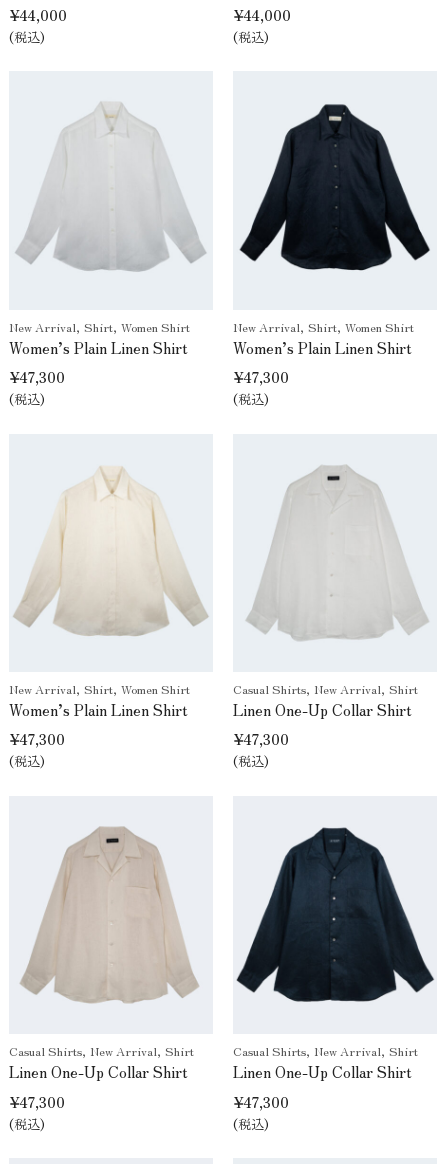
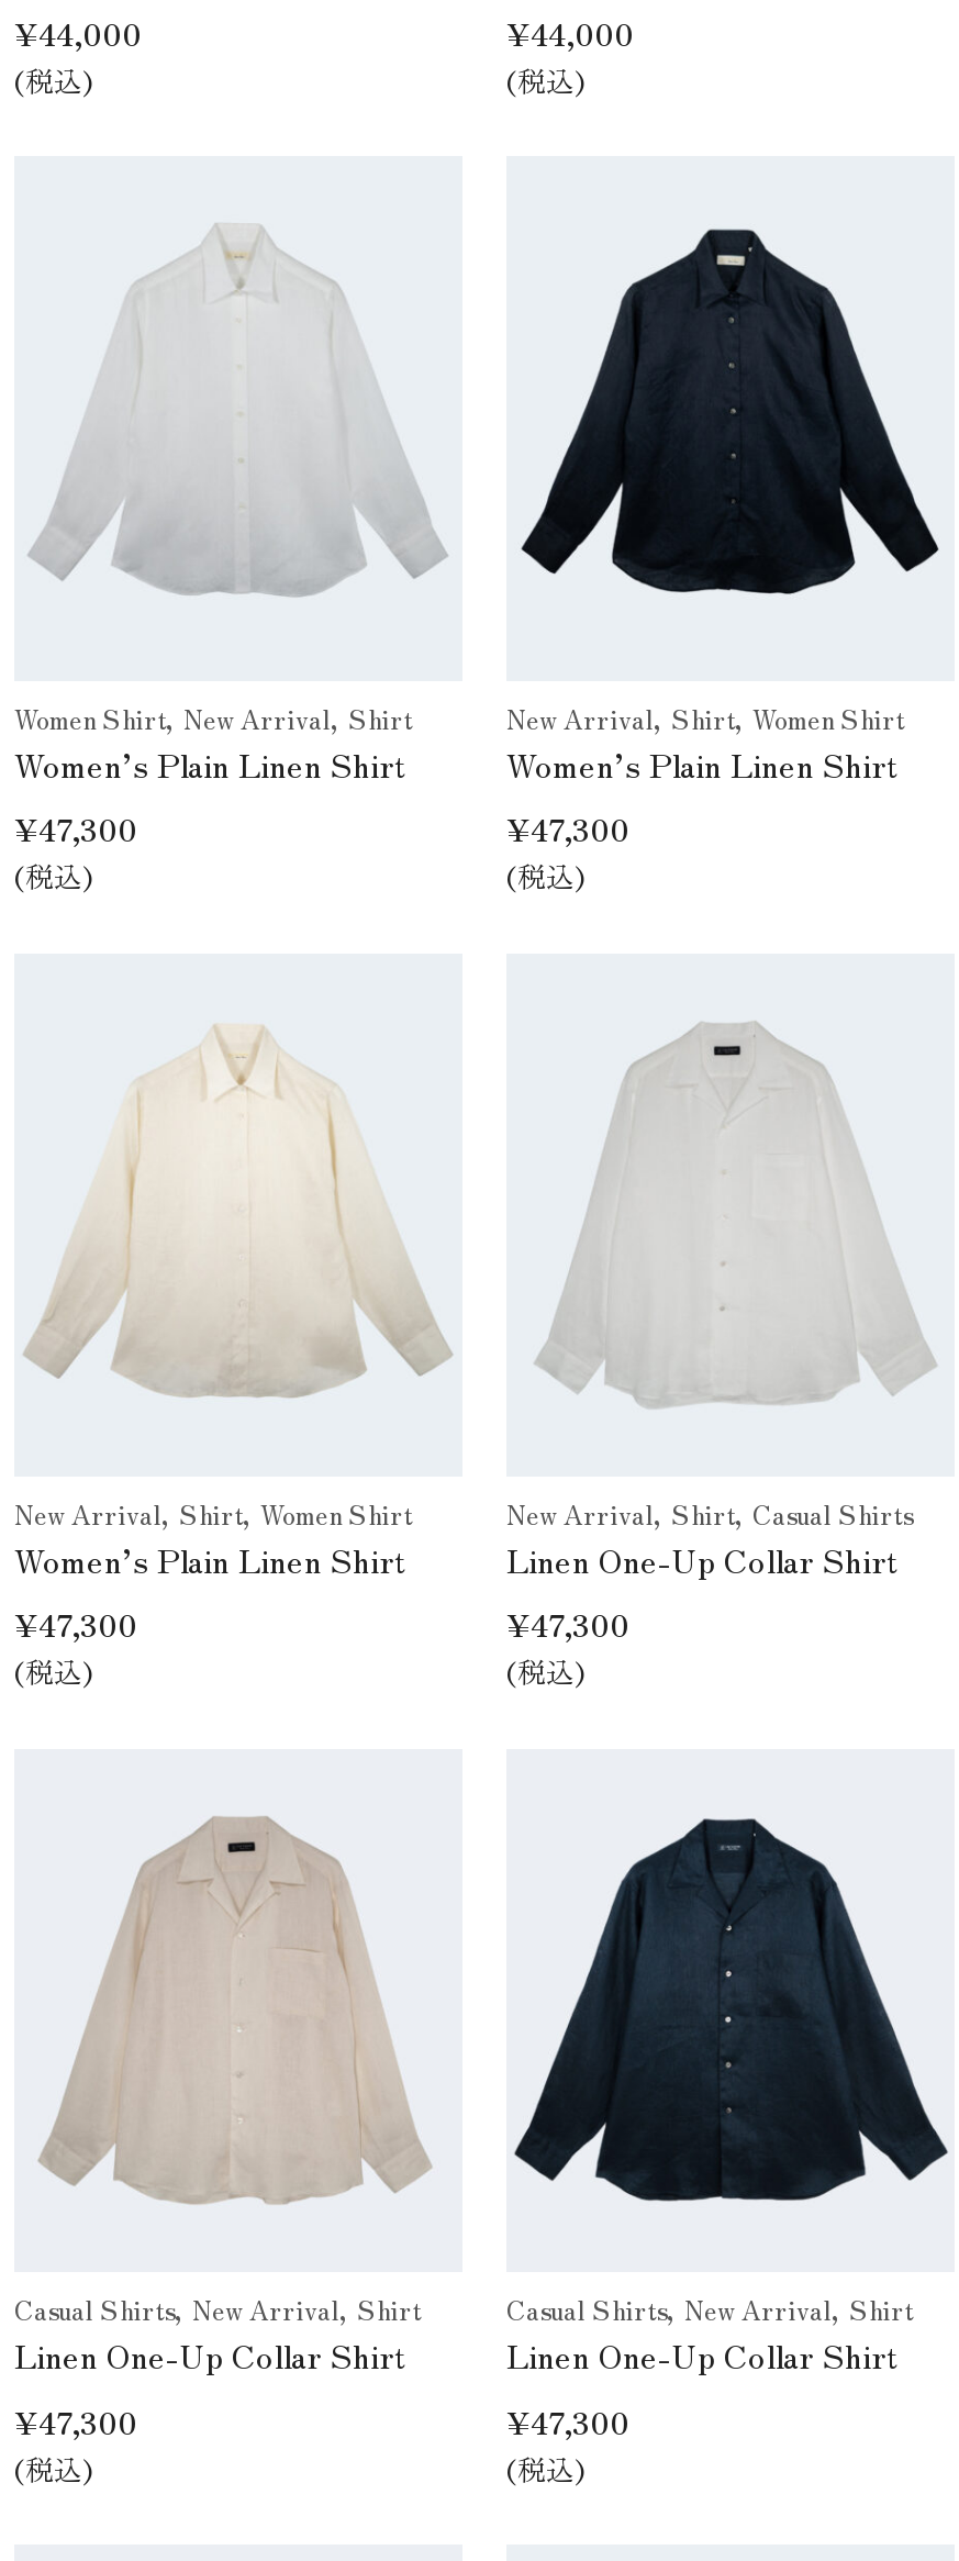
- New Arrival, Shirt, Women Shirt
+ Women Shirt, New Arrival, Shirt

- Casual Shirts, New Arrival, Shirt
+ New Arrival, Shirt, Casual Shirts
